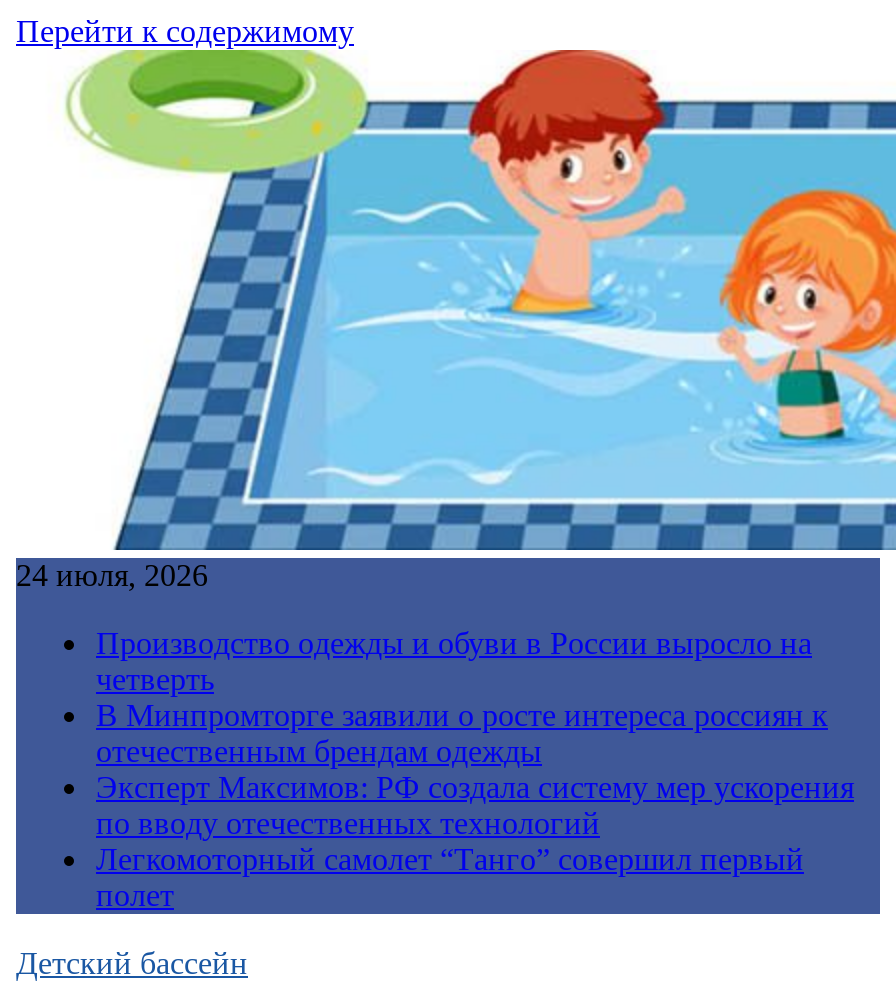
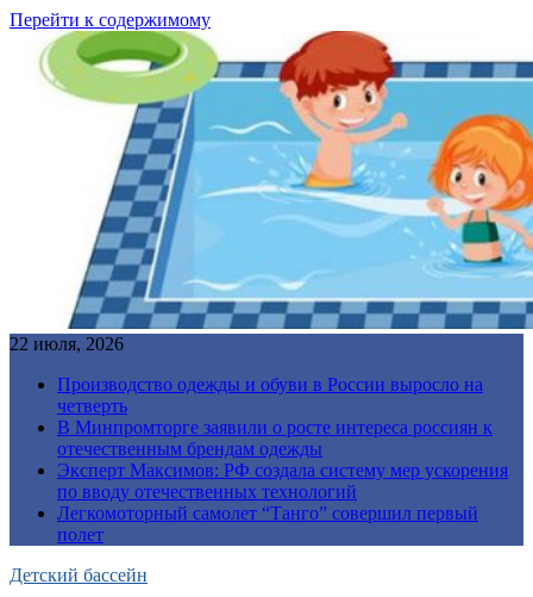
- 24 июля, 2026
+ 22 июля, 2026
